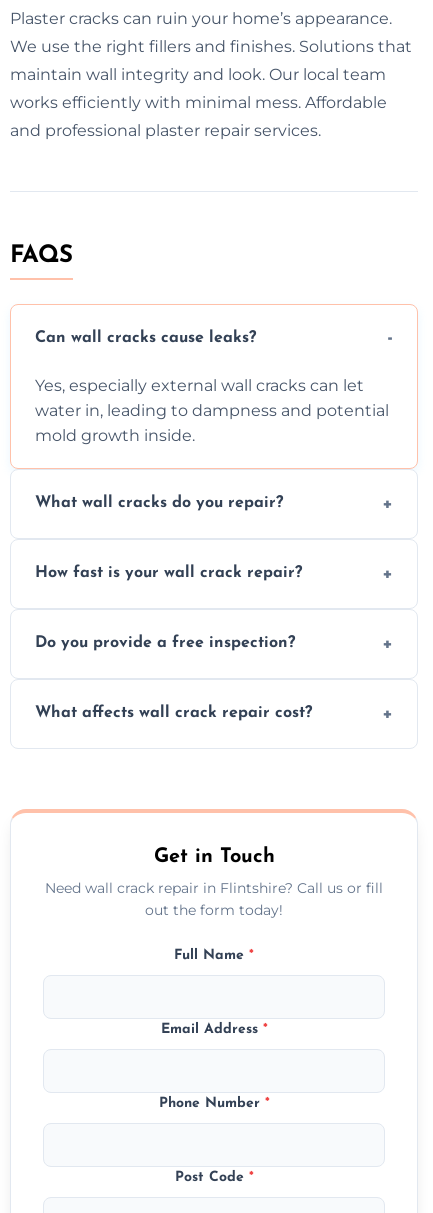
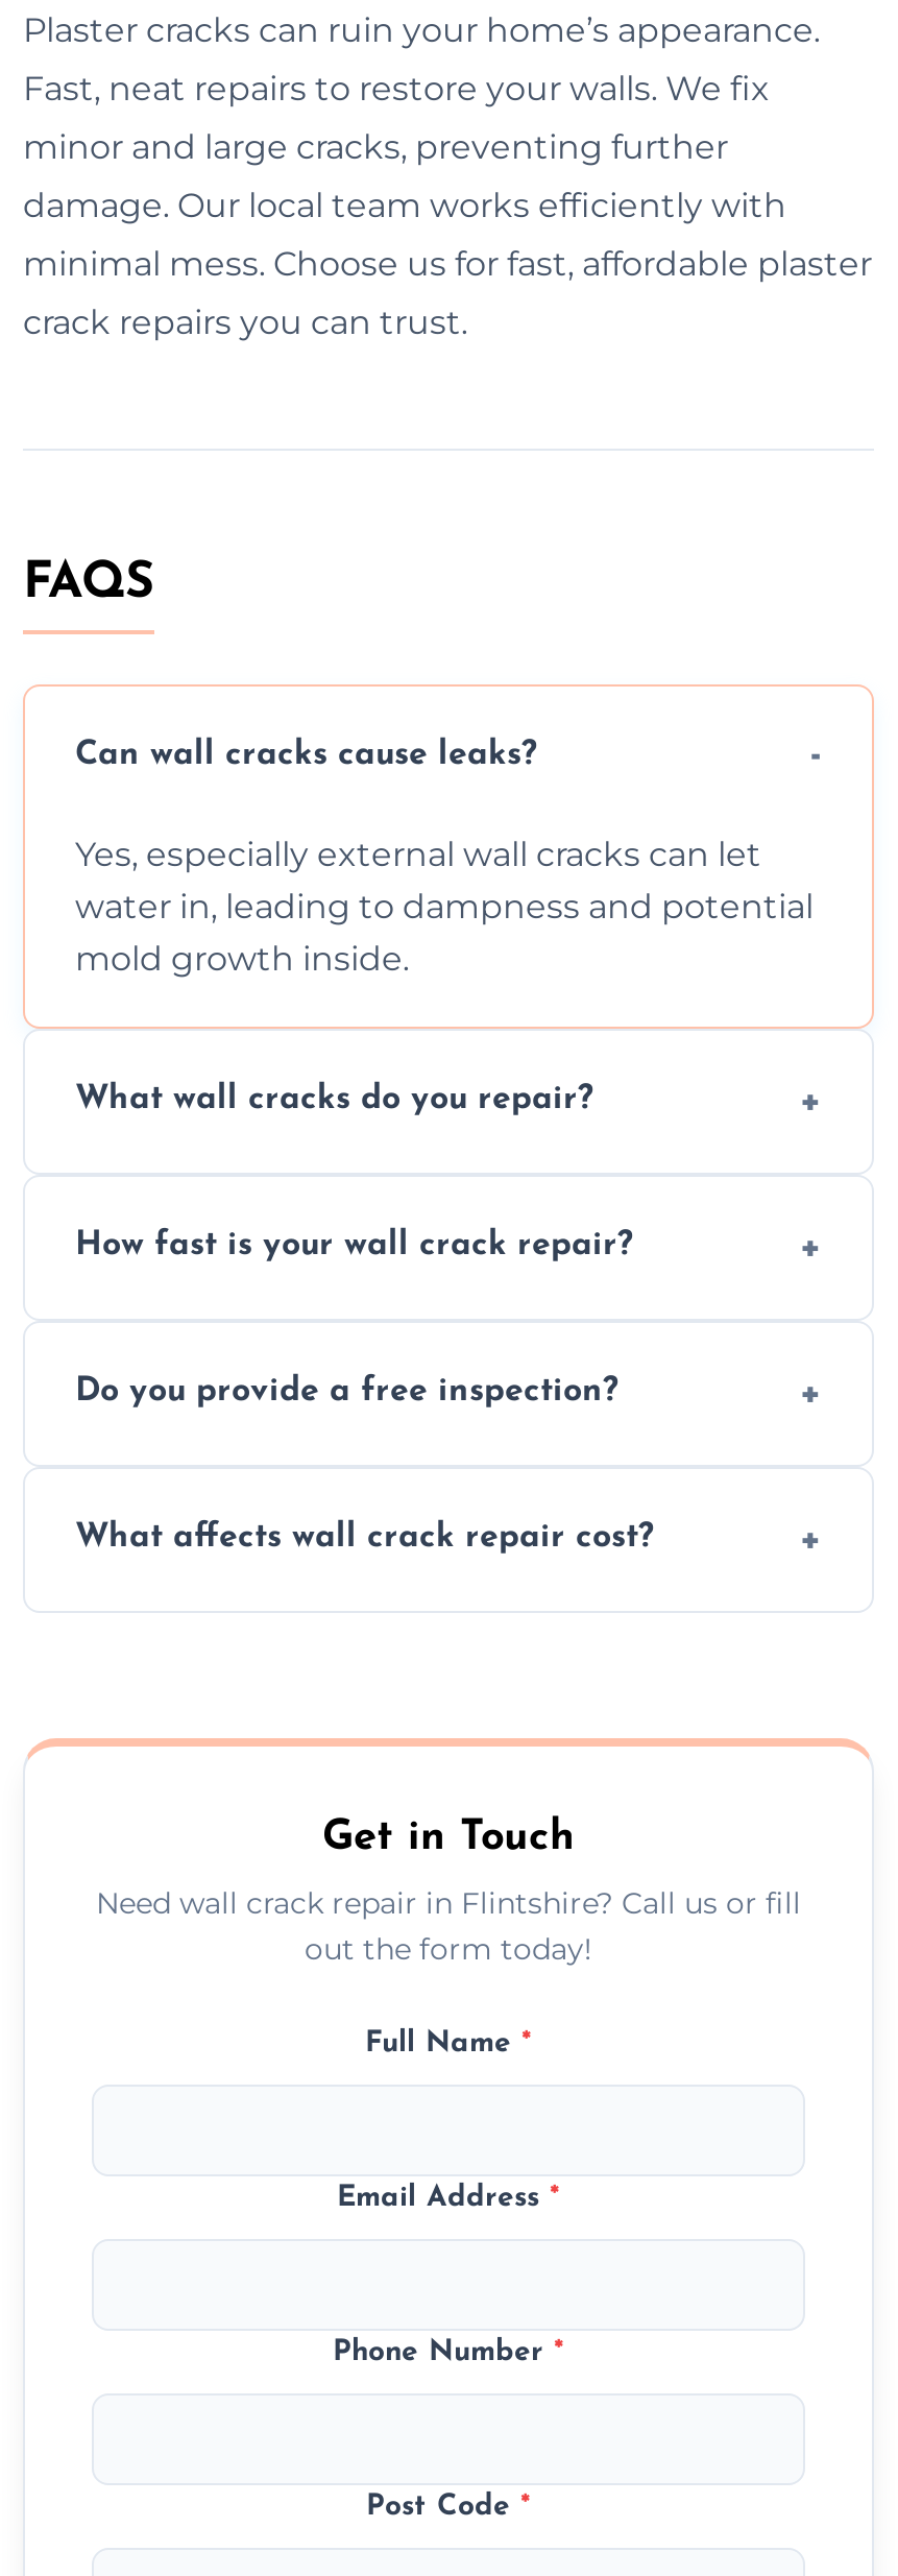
- We use the right fillers and finishes. Solutions that
- maintain wall integrity and look. Our local team
- works efficiently with minimal mess. Affordable
- and professional plaster repair services.
+ Fast, neat repairs to restore your walls. We fix
+ minor and large cracks, preventing further
+ damage. Our local team works efficiently with
+ minimal mess. Choose us for fast, affordable plaster
+ crack repairs you can trust.
